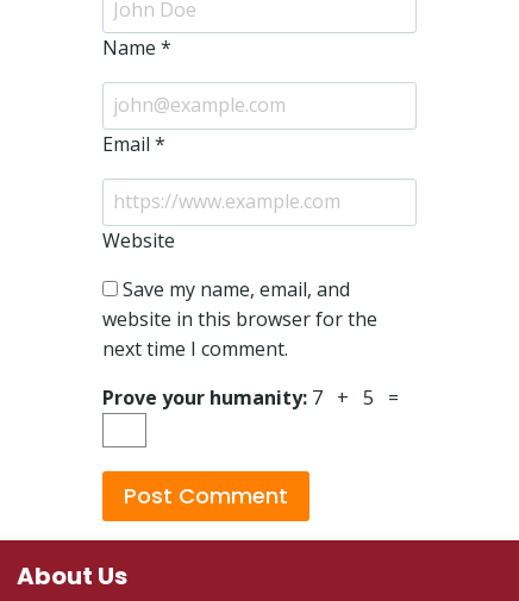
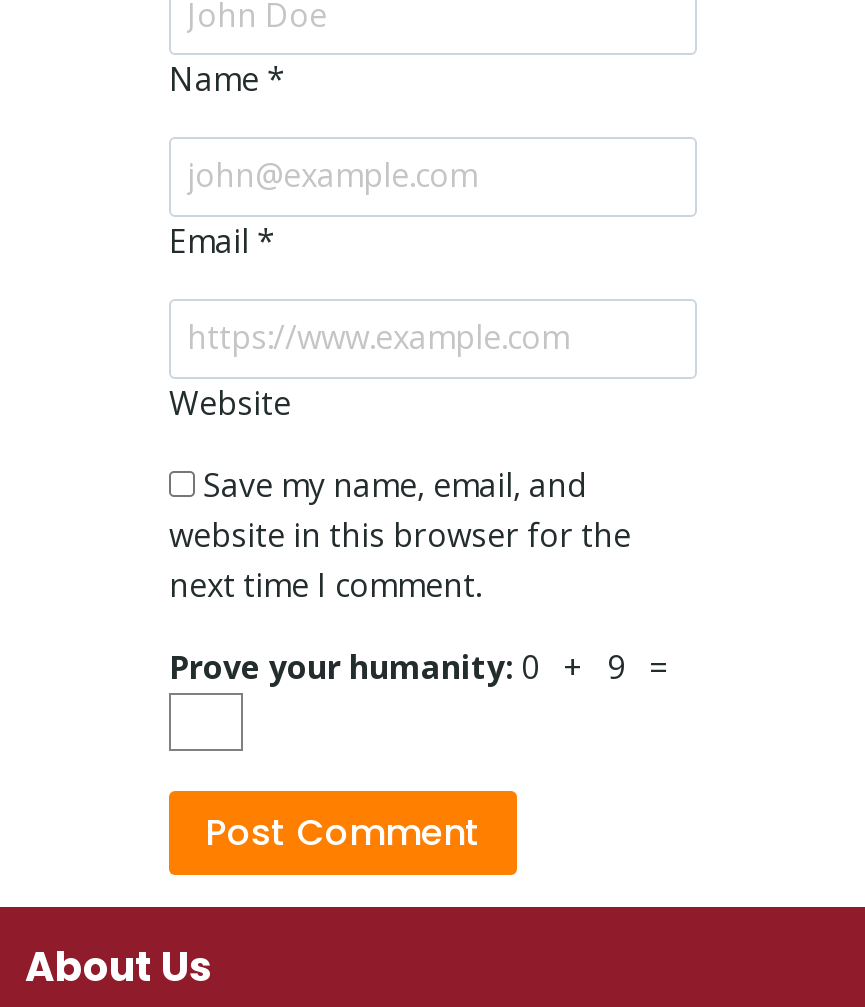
- Prove your humanity: 7 + 5 =
+ Prove your humanity: 0 + 9 =
